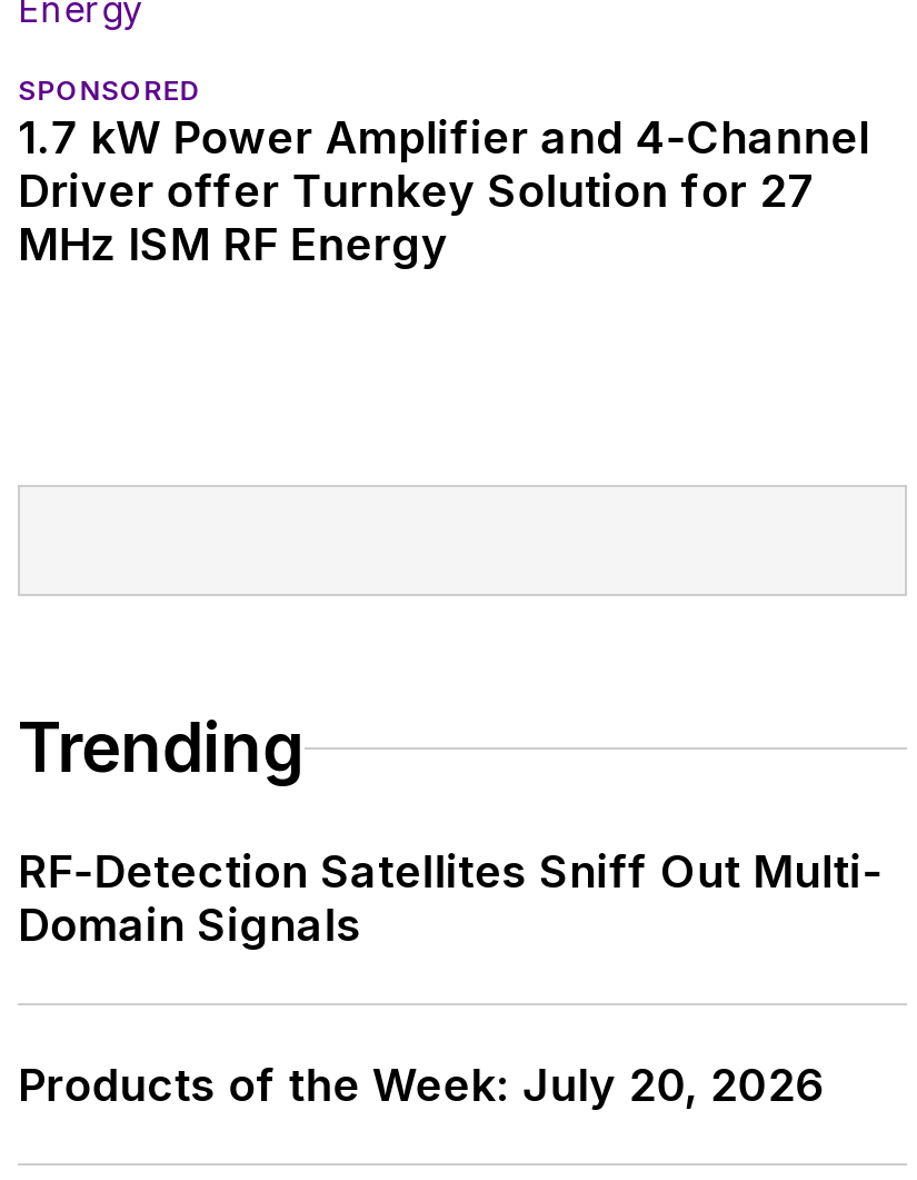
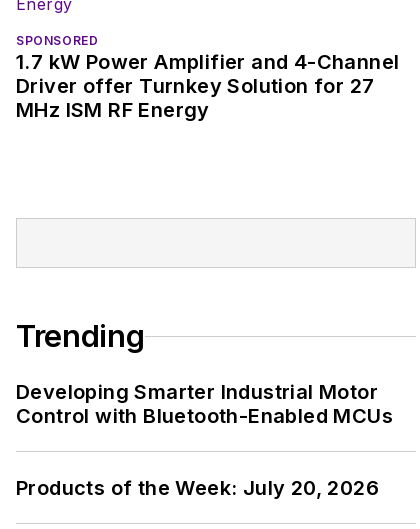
- RF-Detection Satellites Sniff Out Multi-
- Domain Signals
+ Developing Smarter Industrial Motor
+ Control with Bluetooth-Enabled MCUs
